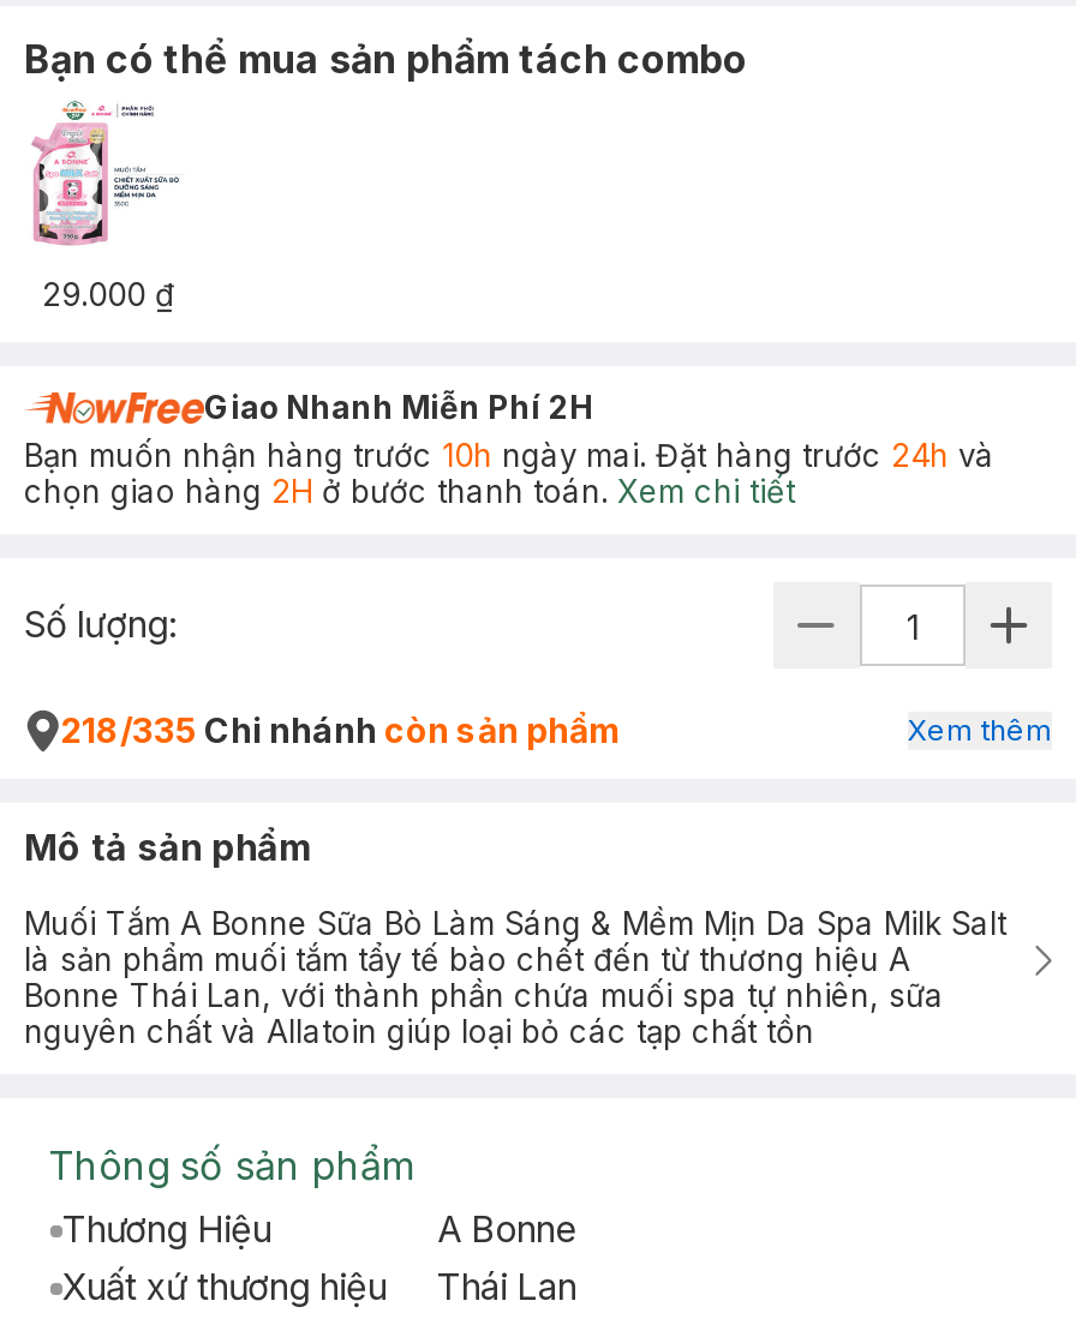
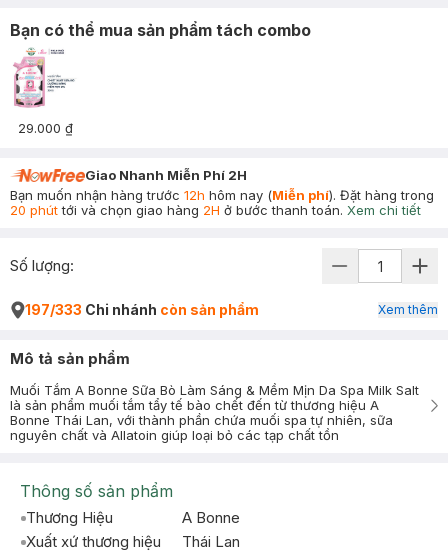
- Bạn muốn nhận hàng trước 10h ngày mai. Đặt hàng trước 24h và
- chọn giao hàng 2H ở bước thanh toán. Xem chi tiết
+ Bạn muốn nhận hàng trước 12h hôm nay (Miễn phí). Đặt hàng trong
+ 20 phút tới và chọn giao hàng 2H ở bước thanh toán. Xem chi tiết

- 218/335 Chi nhánh còn sản phẩm
+ 197/333 Chi nhánh còn sản phẩm
